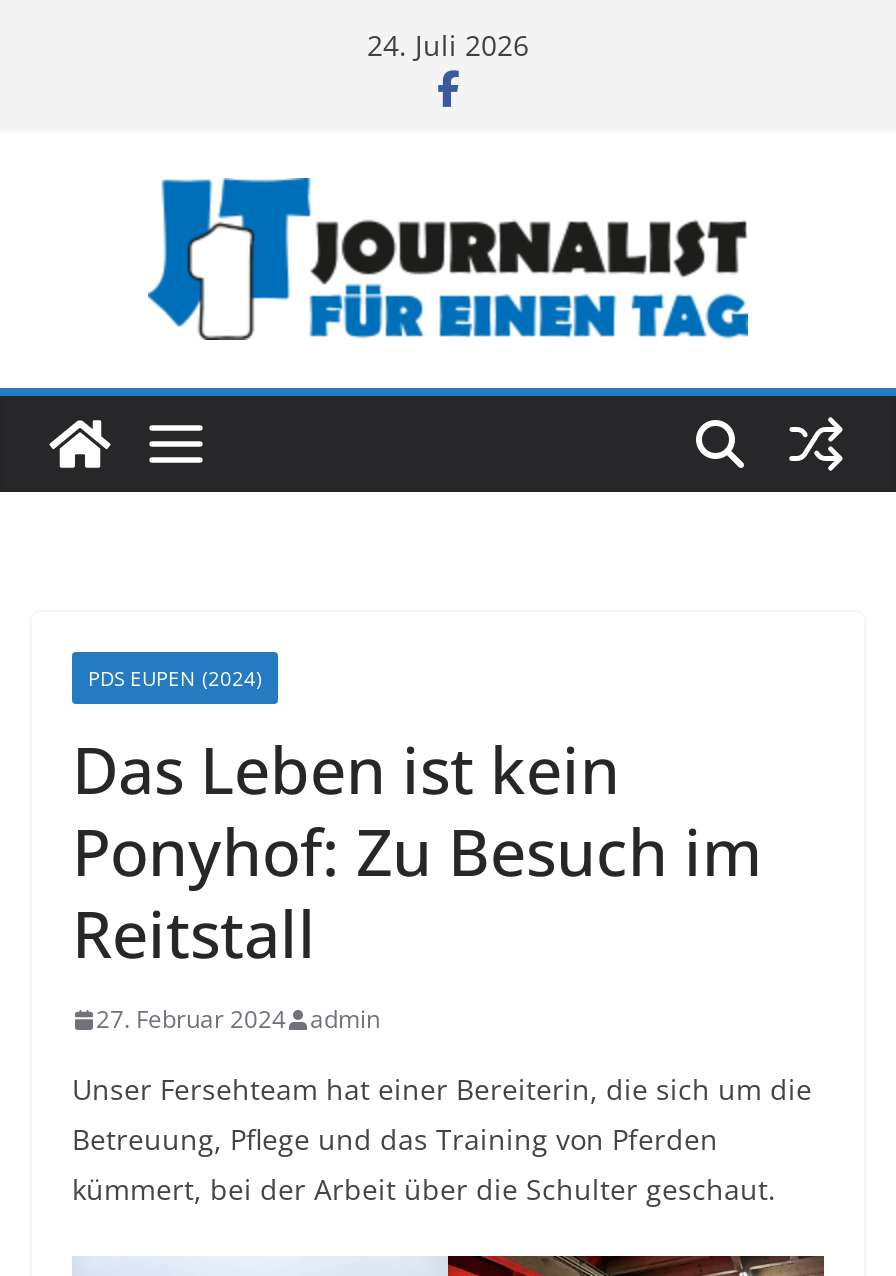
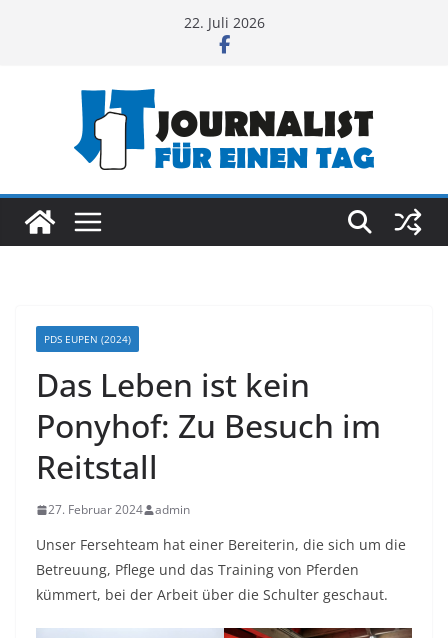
- 24. Juli 2026
+ 22. Juli 2026
